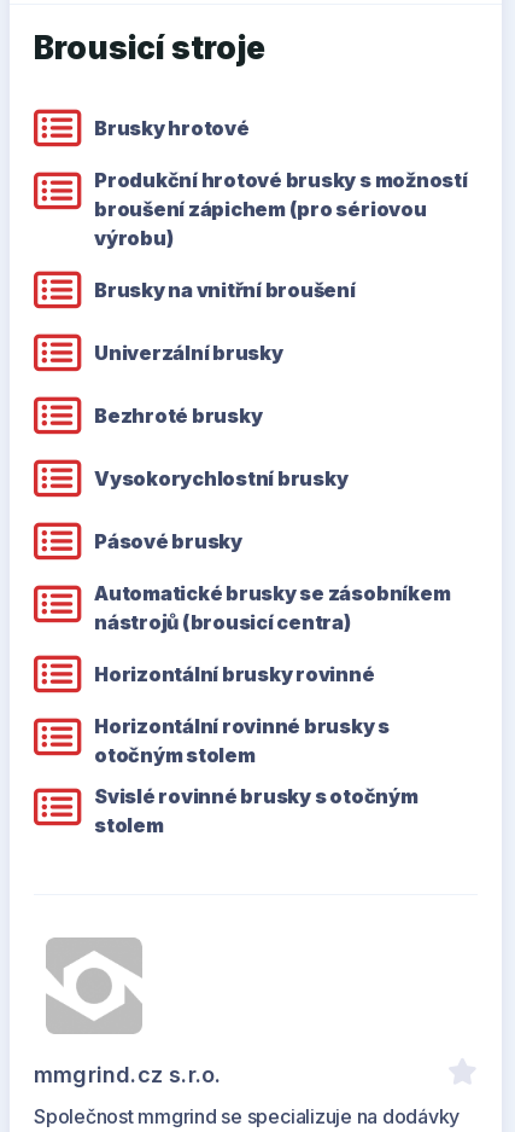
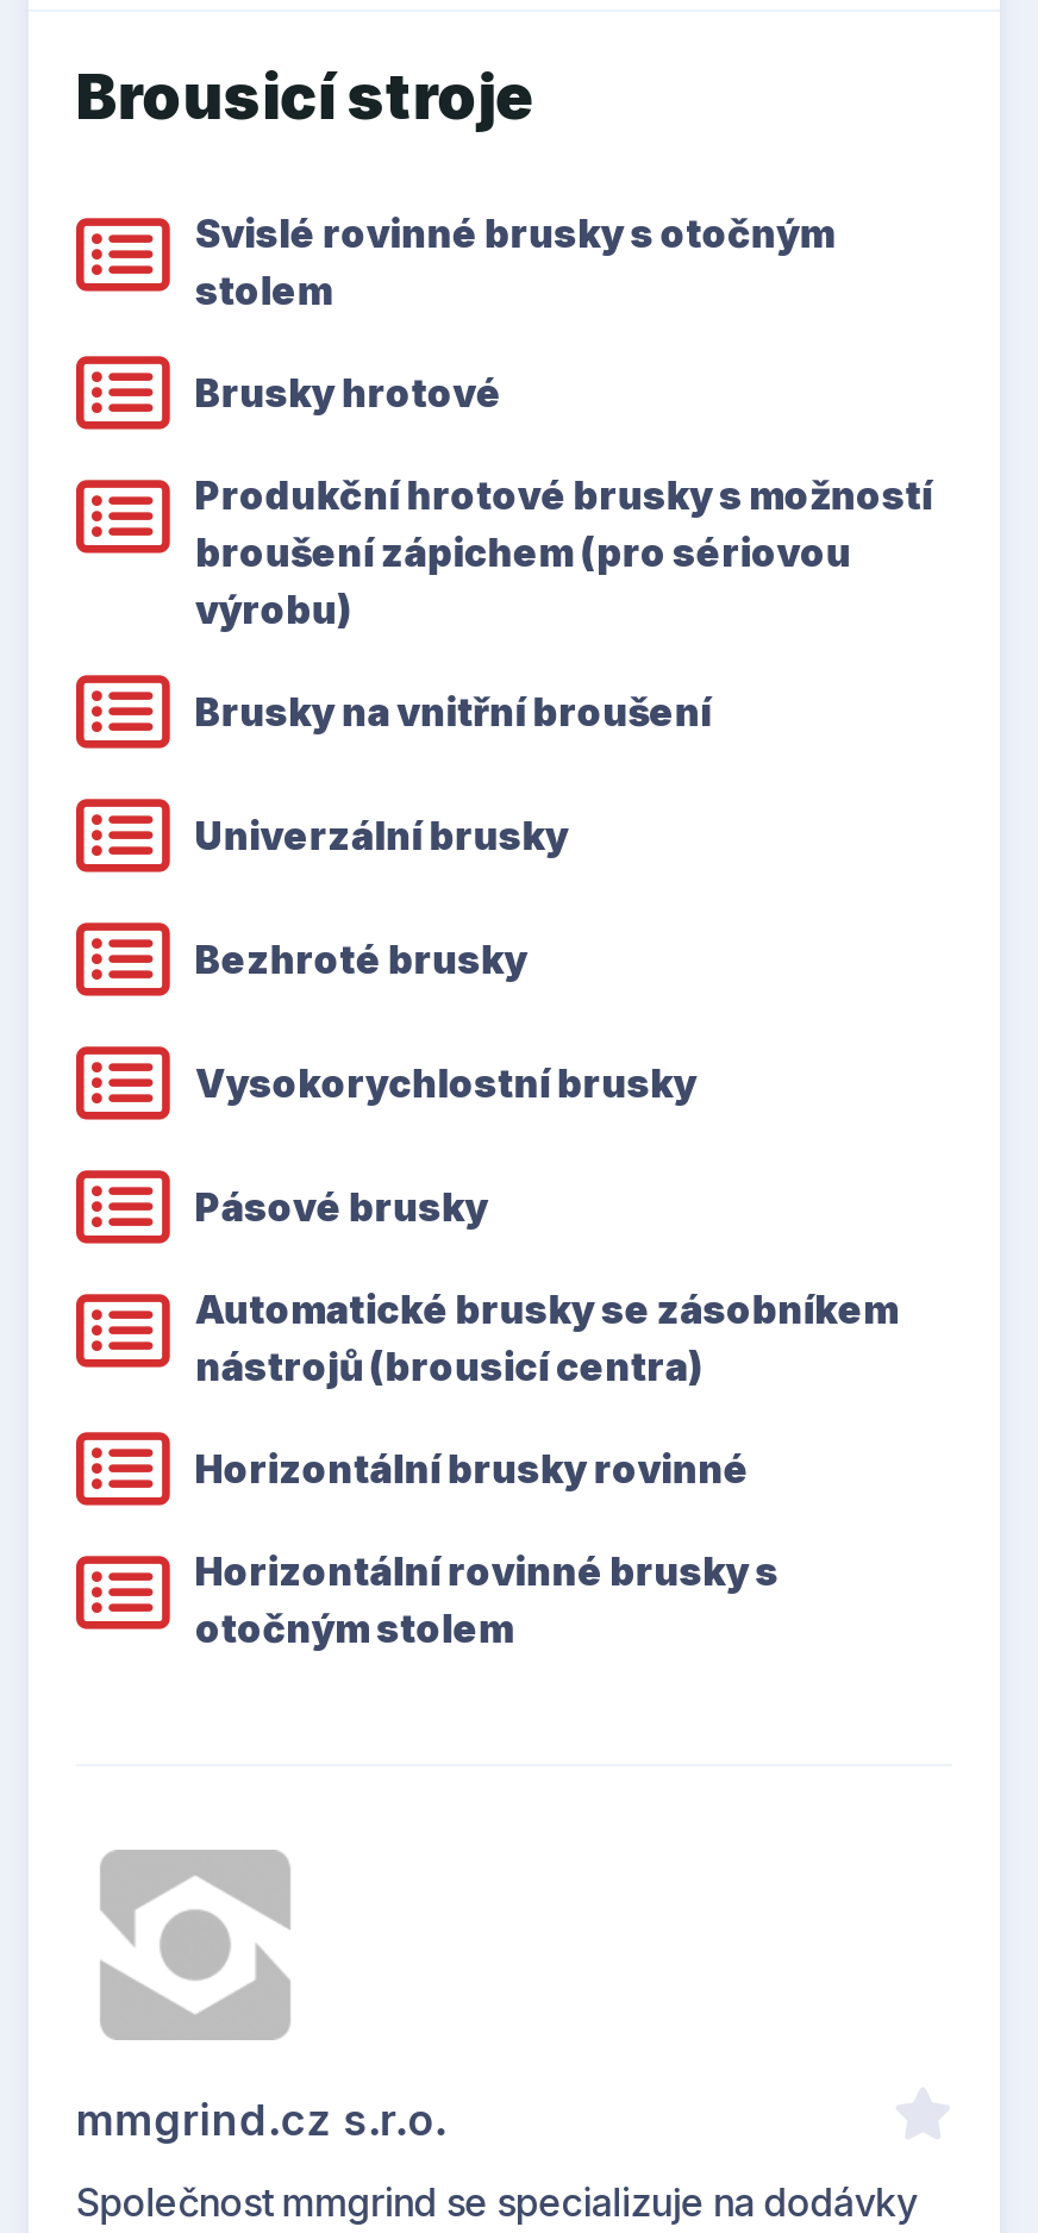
moved down: Brusky hrotové | Produkční hrotové brusky s možností | broušení zápichem (pro sériovou | ... | Horizontální rovinné brusky s | otočným stolem

moved up: Svislé rovinné brusky s otočným | stolem
